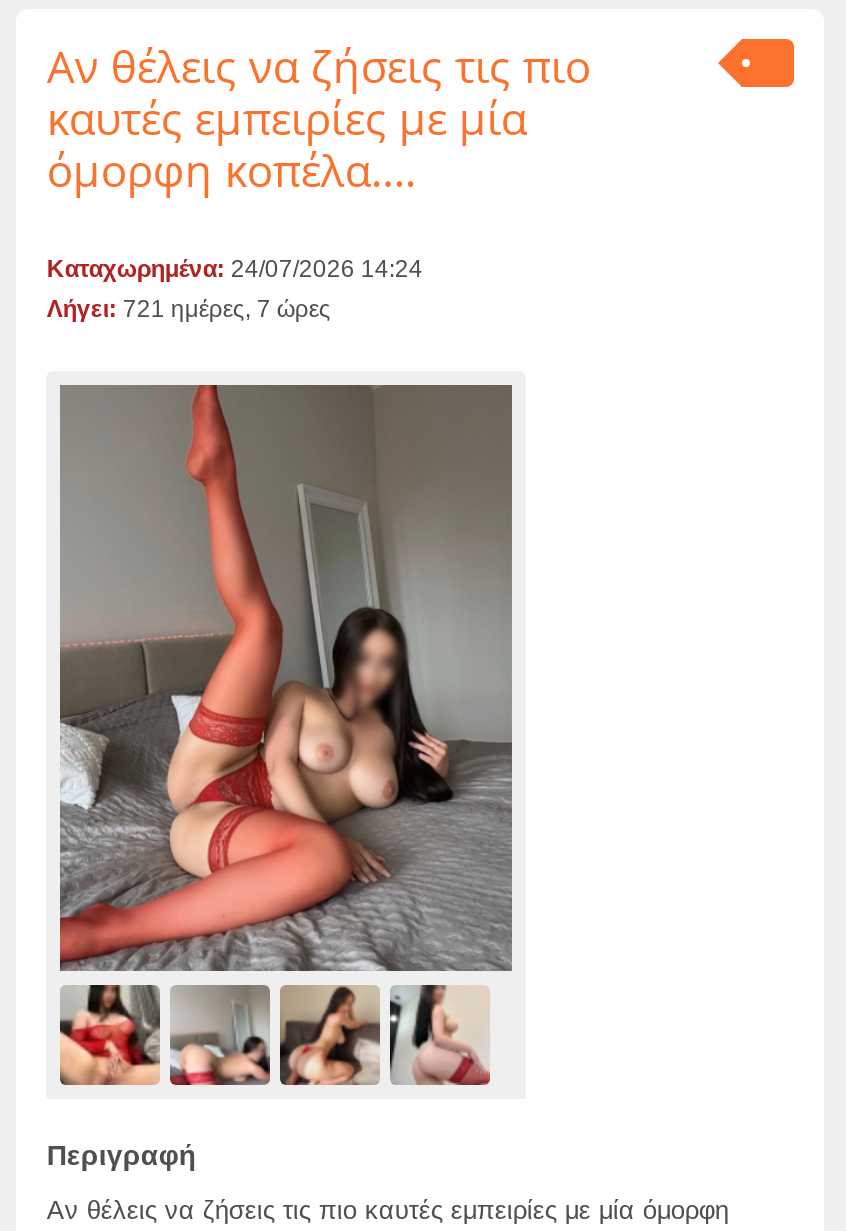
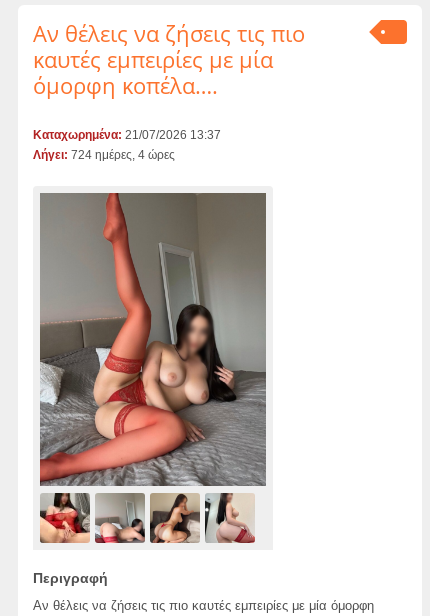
- Καταχωρημένα: 24/07/2026 14:24
+ Καταχωρημένα: 21/07/2026 13:37

- Λήγει: 721 ημέρες, 7 ώρες
+ Λήγει: 724 ημέρες, 4 ώρες
